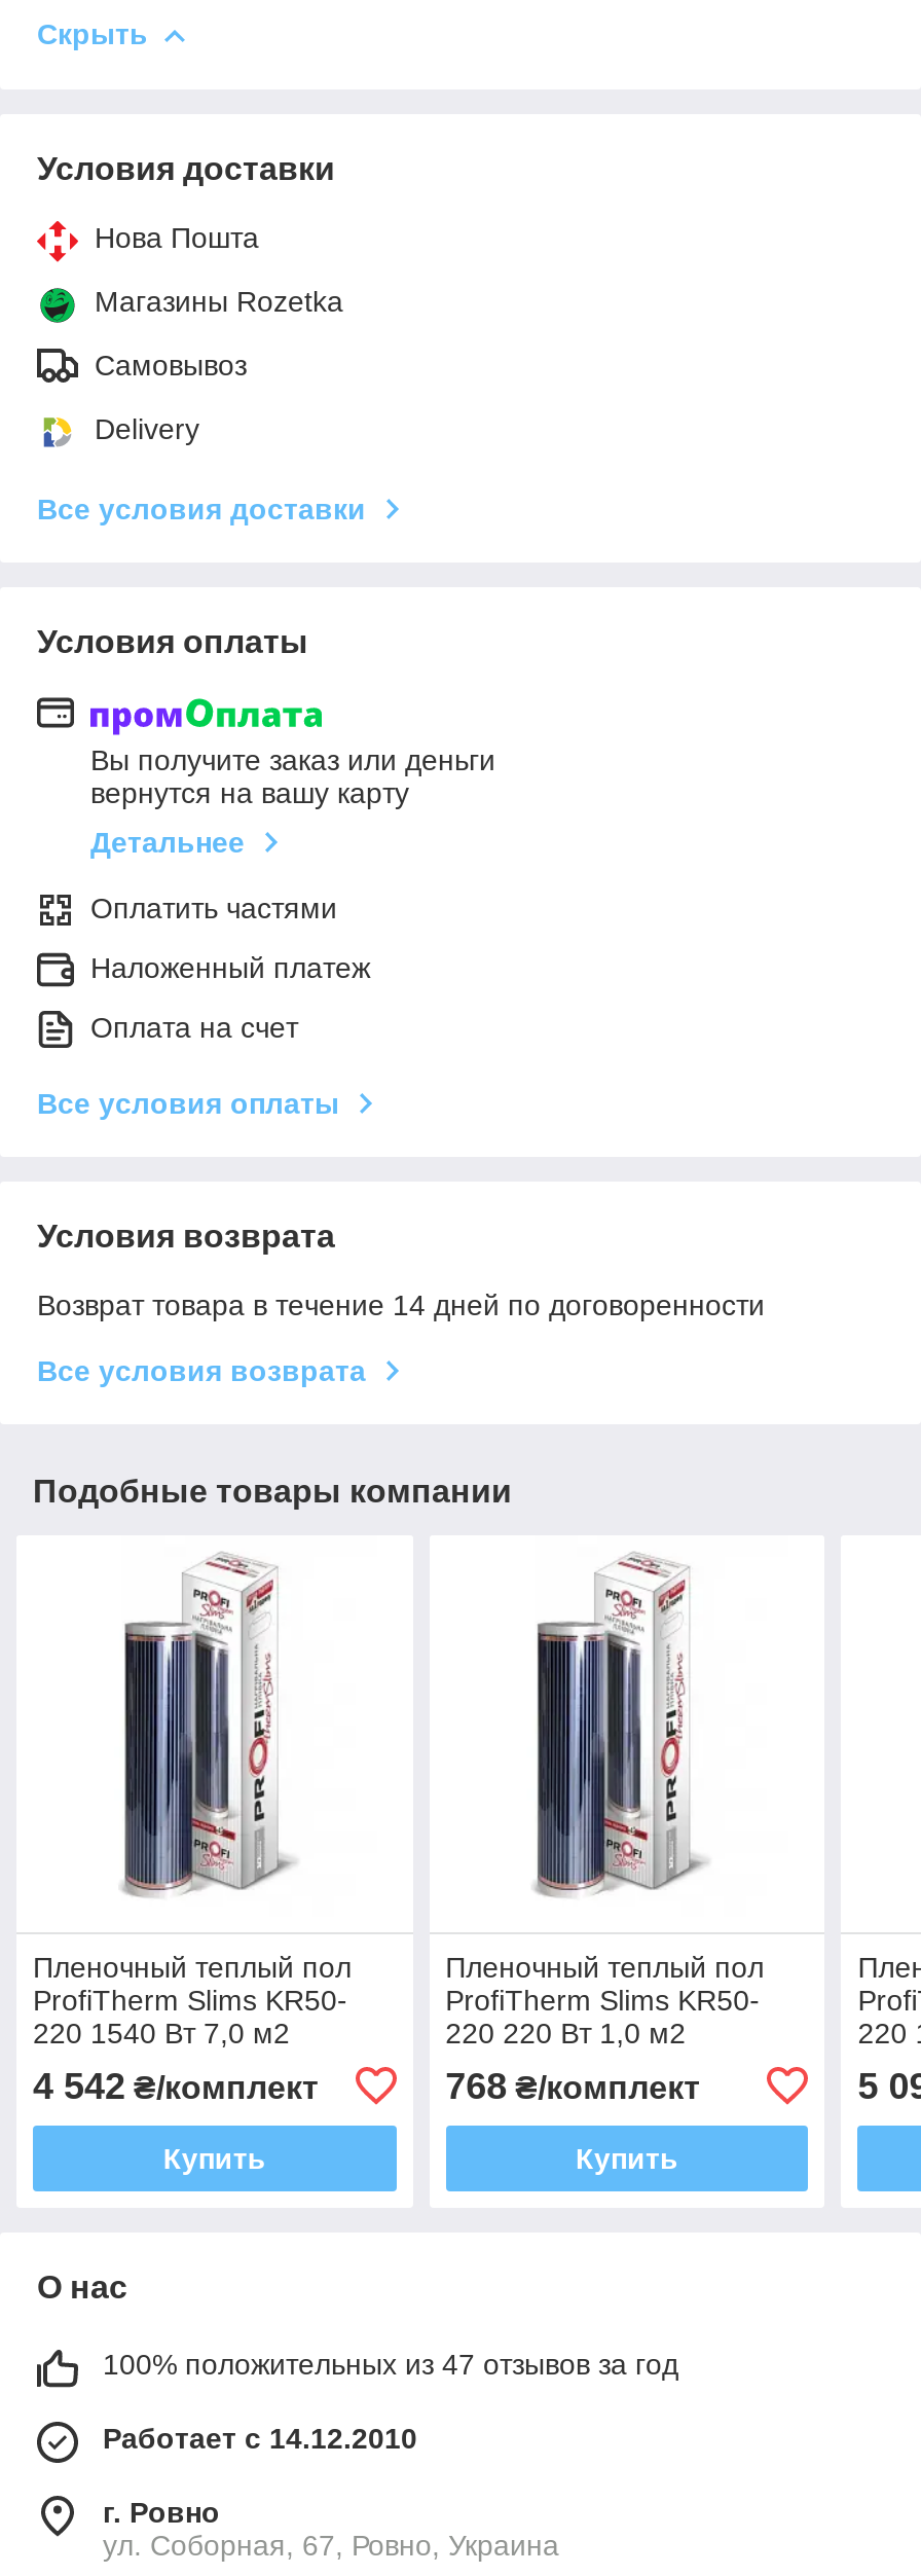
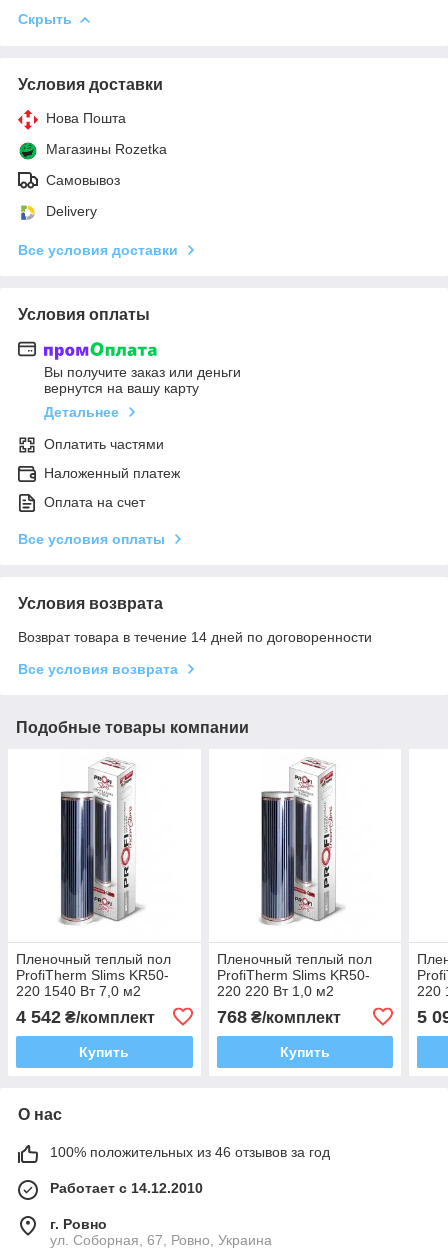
- 100% положительных из 47 отзывов за год
+ 100% положительных из 46 отзывов за год
